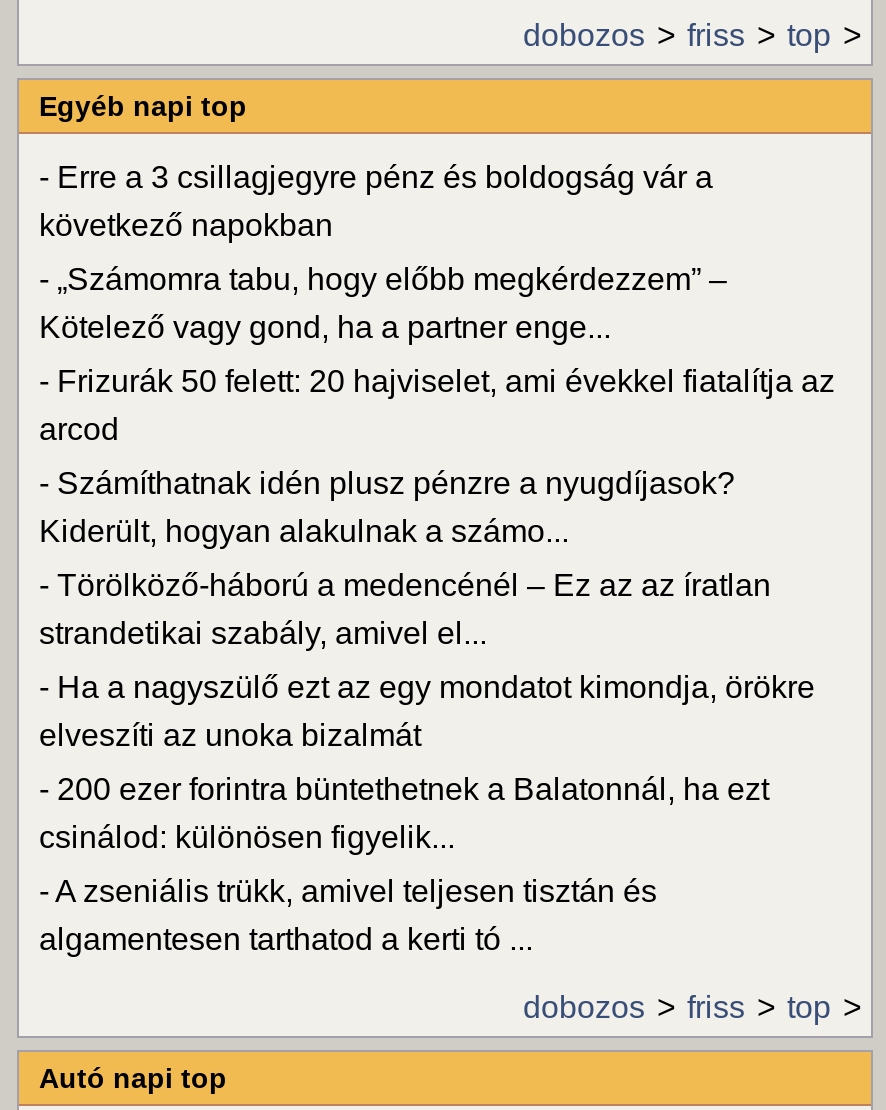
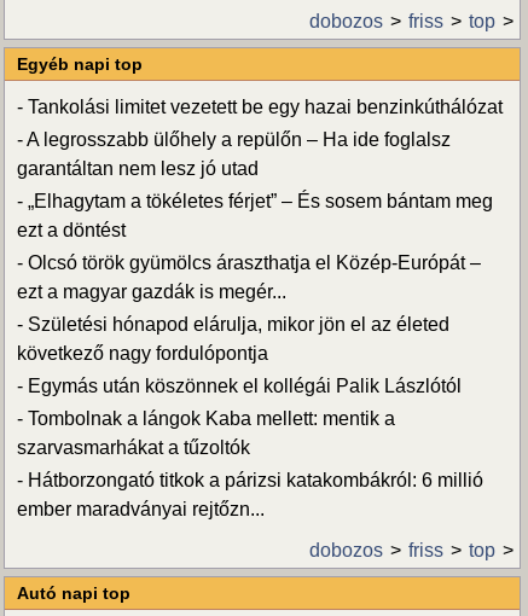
- - Erre a 3 csillagjegyre pénz és boldogság vár a
- következő napokban
+ - Tankolási limitet vezetett be egy hazai benzinkúthálózat

- - „Számomra tabu, hogy előbb megkérdezzem” –
- Kötelező vagy gond, ha a partner enge...
+ - A legrosszabb ülőhely a repülőn – Ha ide foglalsz
+ garantáltan nem lesz jó utad

- - Frizurák 50 felett: 20 hajviselet, ami évekkel fiatalítja az
- arcod
+ - „Elhagytam a tökéletes férjet” – És sosem bántam meg
+ ezt a döntést

- - Számíthatnak idén plusz pénzre a nyugdíjasok?
- Kiderült, hogyan alakulnak a számo...
+ - Olcsó török gyümölcs áraszthatja el Közép-Európát –
+ ezt a magyar gazdák is megér...

- - Törölköző-háború a medencénél – Ez az az íratlan
- strandetikai szabály, amivel el...
+ - Születési hónapod elárulja, mikor jön el az életed
+ következő nagy fordulópontja

- - Ha a nagyszülő ezt az egy mondatot kimondja, örökre
- elveszíti az unoka bizalmát
+ - Egymás után köszönnek el kollégái Palik Lászlótól

- - 200 ezer forintra büntethetnek a Balatonnál, ha ezt
- csinálod: különösen figyelik...
+ - Tombolnak a lángok Kaba mellett: mentik a
+ szarvasmarhákat a tűzoltók

- - A zseniális trükk, amivel teljesen tisztán és
- algamentesen tarthatod a kerti tó ...
+ - Hátborzongató titkok a párizsi katakombákról: 6 millió
+ ember maradványai rejtőzn...
